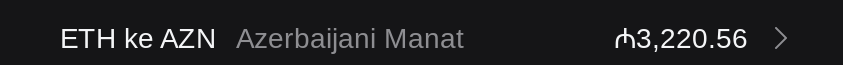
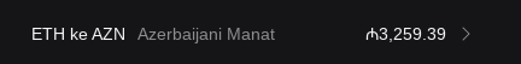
- ₼3,220.56
+ ₼3,259.39
